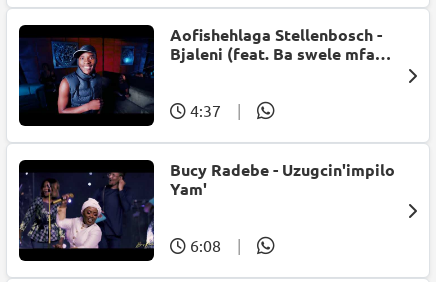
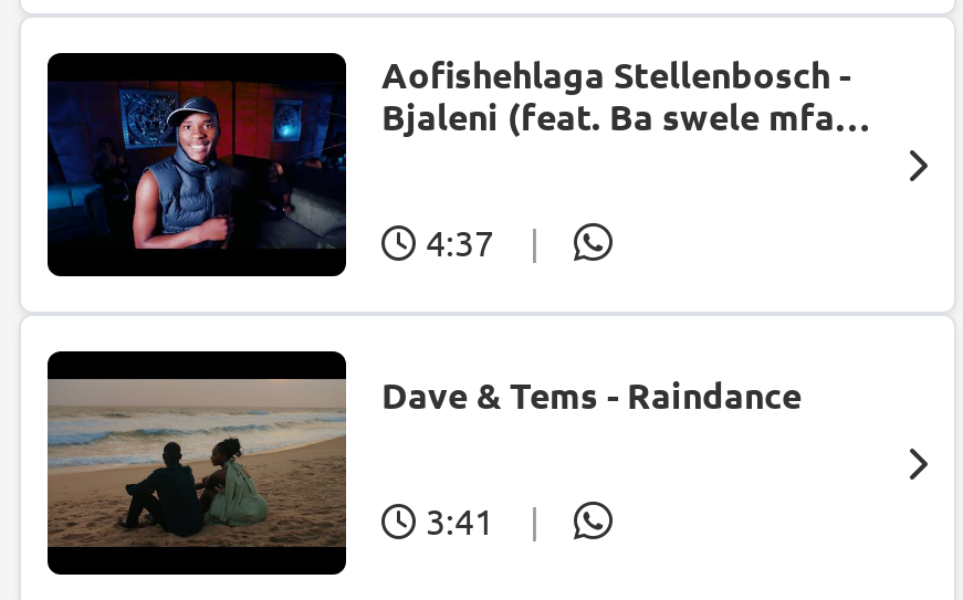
- [image]
- Bucy Radebe - Uzugcin'impilo
- Yam'
+ [image]
+ Dave & Tems - Raindance

- 6:08
+ 3:41
